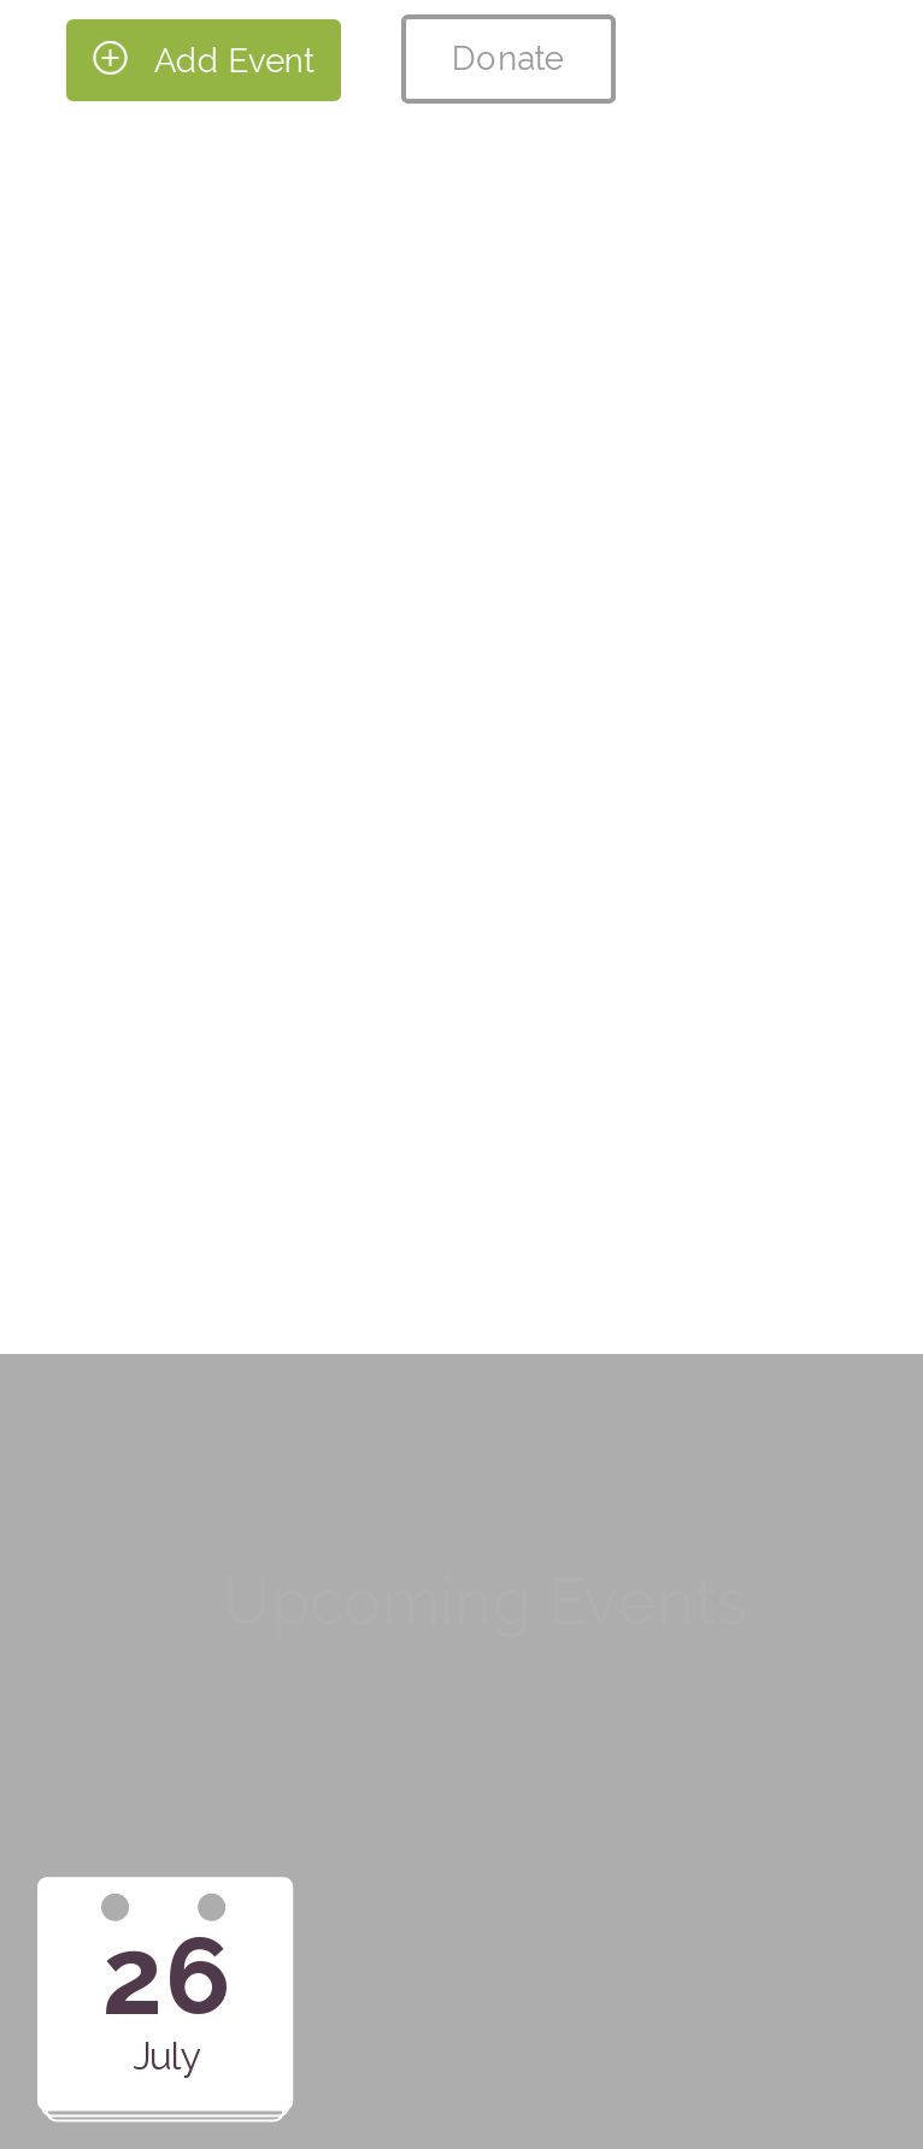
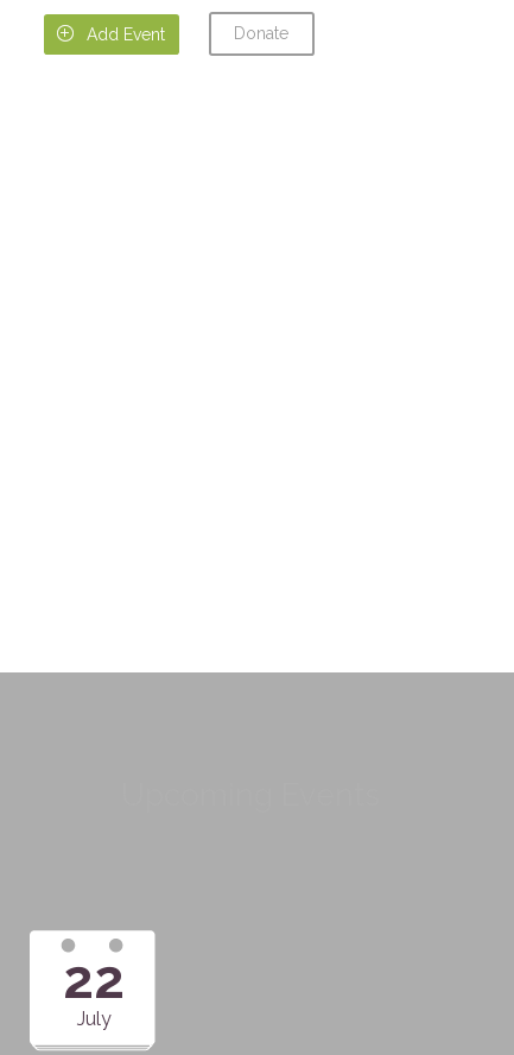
- 26
+ 22
